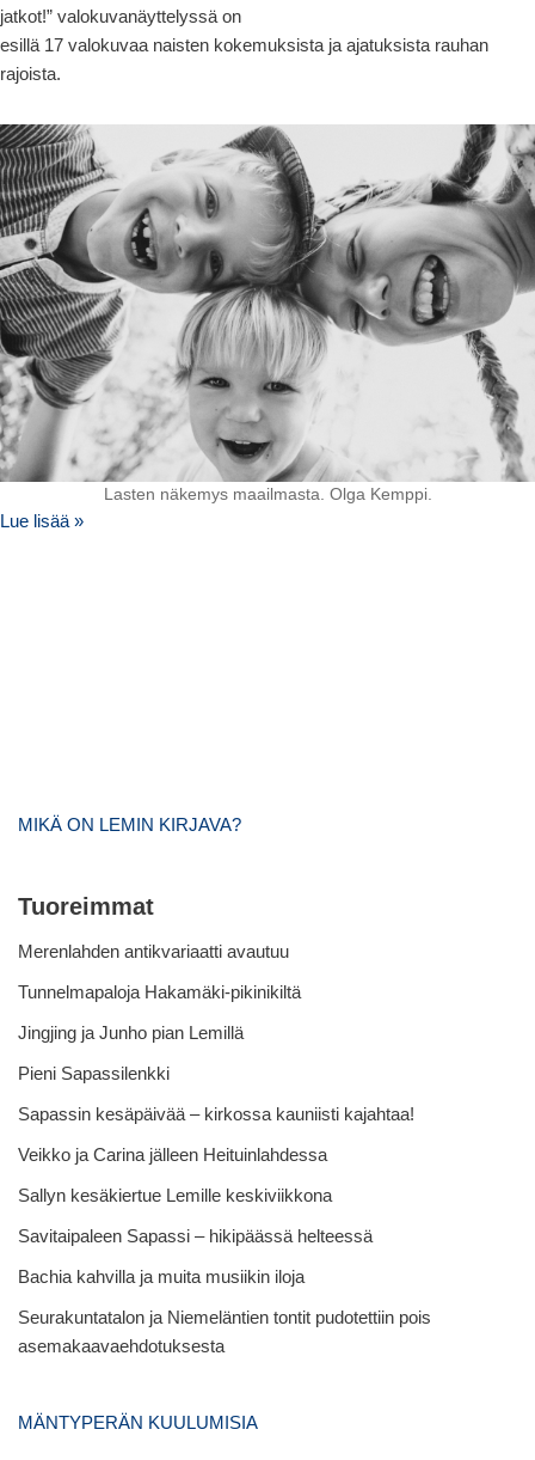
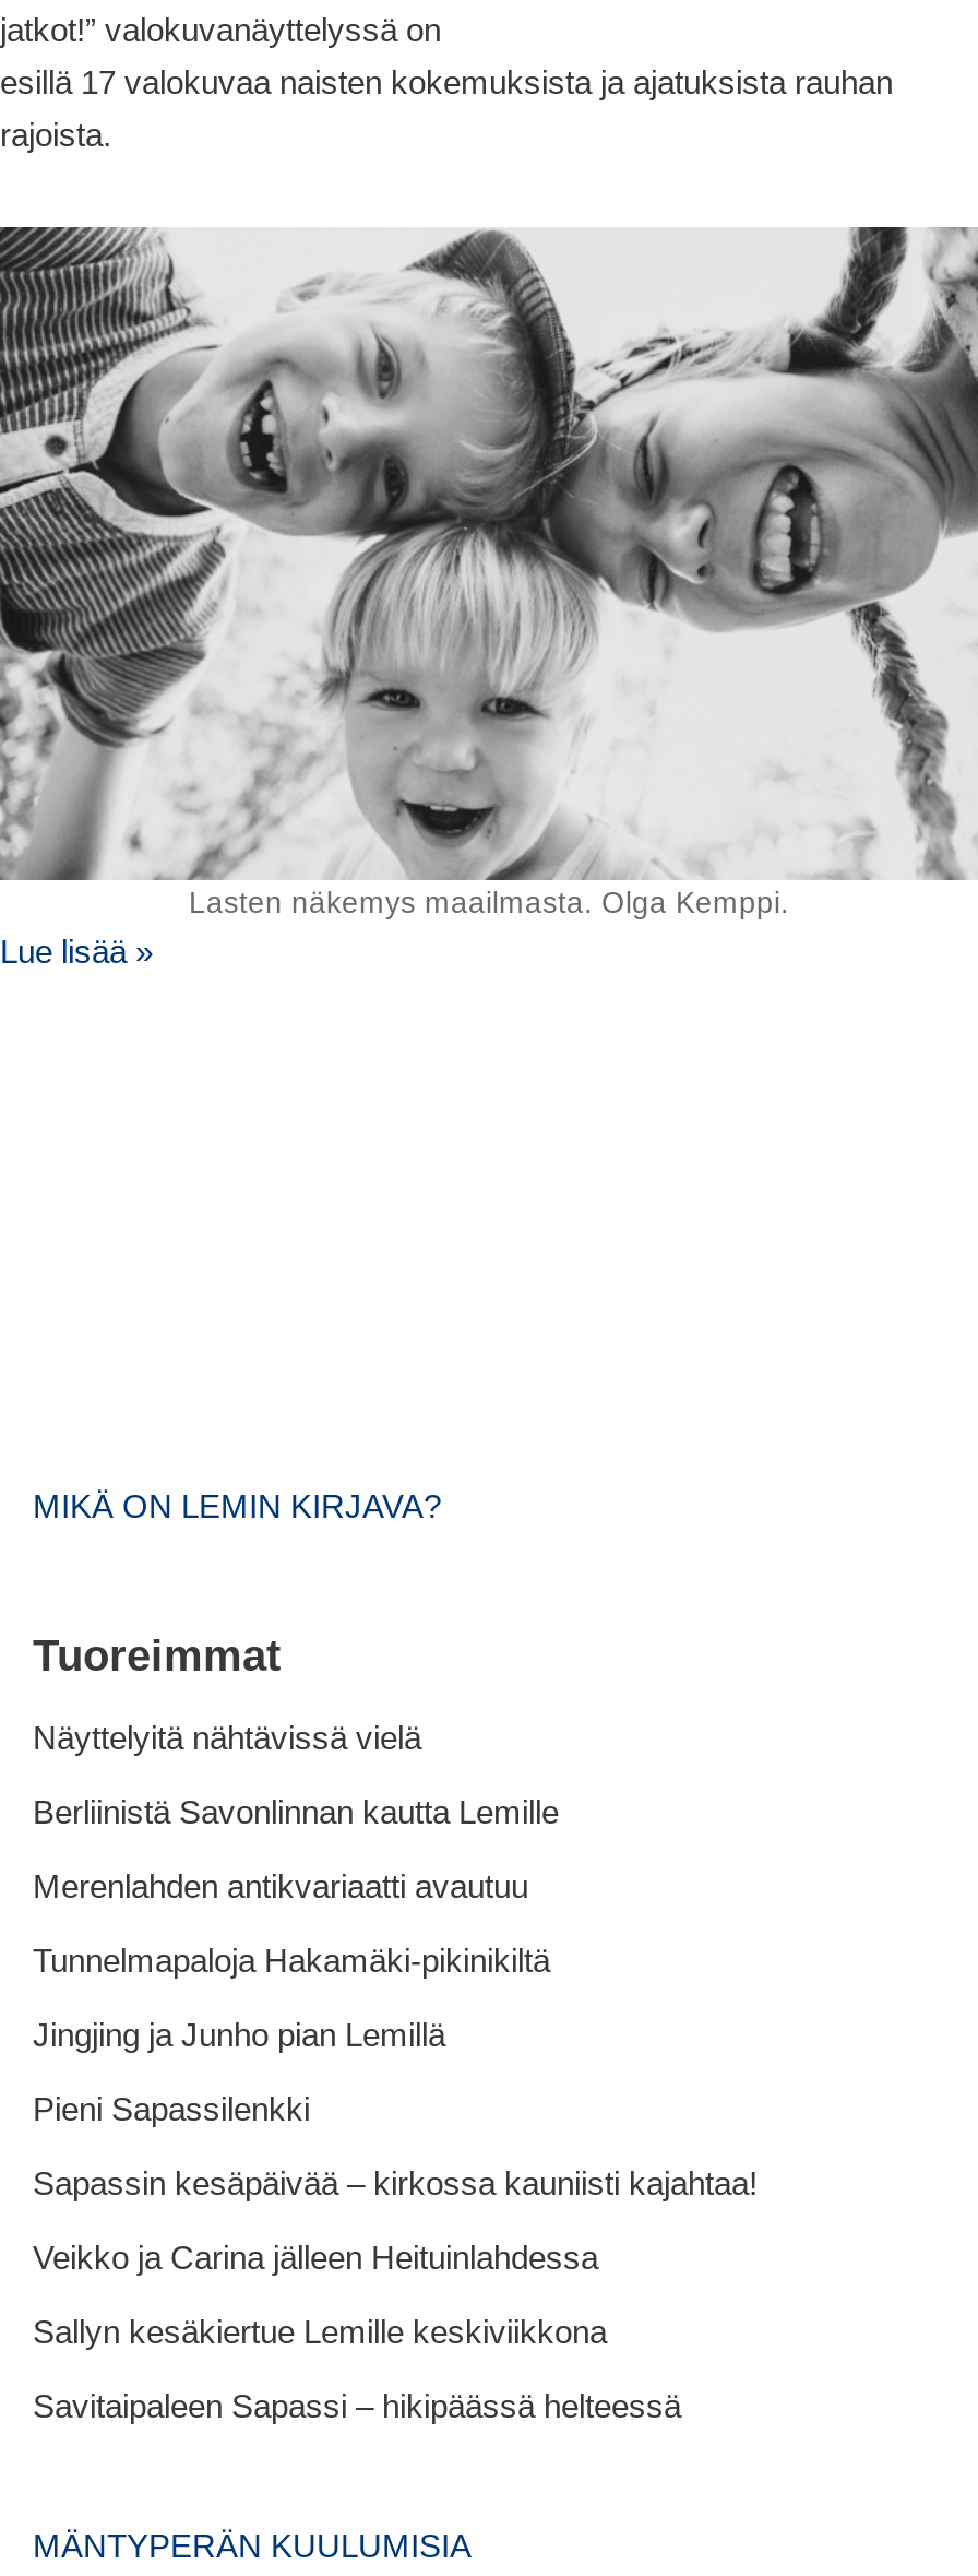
+ Näyttelyitä nähtävissä vielä
+ Berliinistä Savonlinnan kautta Lemille

moved down: Merenlahden antikvariaatti avautuu | Tunnelmapaloja Hakamäki-pikinikiltä | Jingjing ja Junho pian Lemillä | Pieni Sapassilenkki | Sapassin kesäpäivää – kirkossa kauniisti kajahtaa! | Veikko ja Carina jälleen Heituinlahdessa | Sallyn kesäkiertue Lemille keskiviikkona | Savitaipaleen Sapassi – hikipäässä helteessä

- Bachia kahvilla ja muita musiikin iloja
- Seurakuntatalon ja Niemeläntien tontit pudotettiin pois
- asemakaavaehdotuksesta
